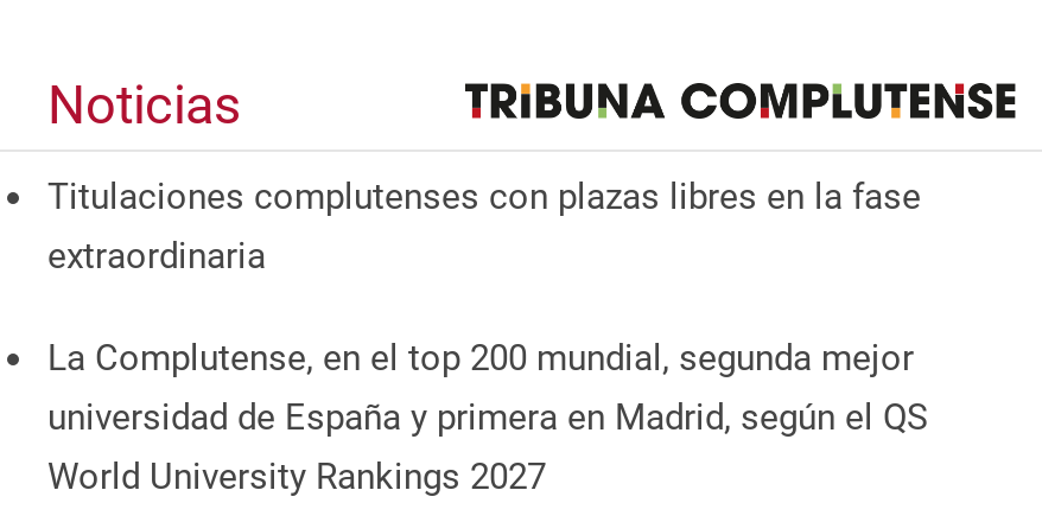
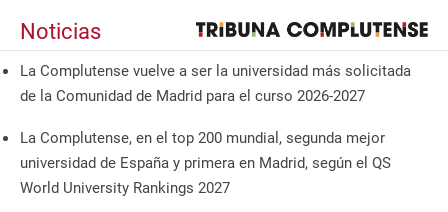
- Titulaciones complutenses con plazas libres en la fase
- extraordinaria
+ La Complutense vuelve a ser la universidad más solicitada
+ de la Comunidad de Madrid para el curso 2026-2027
